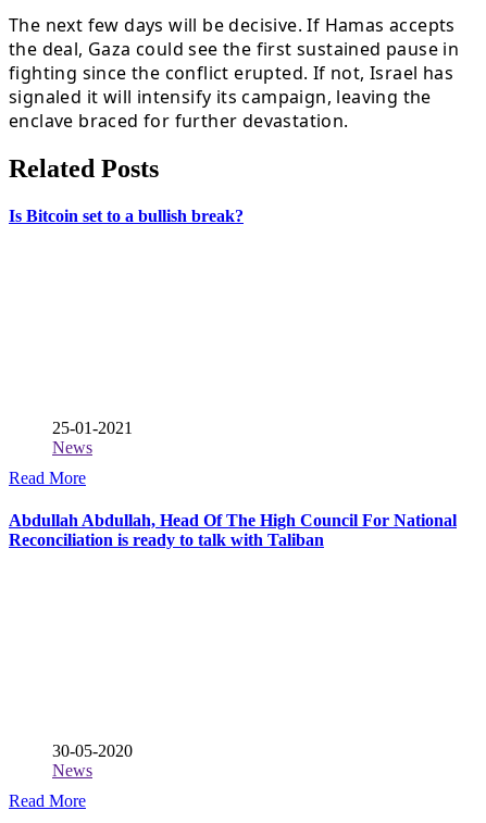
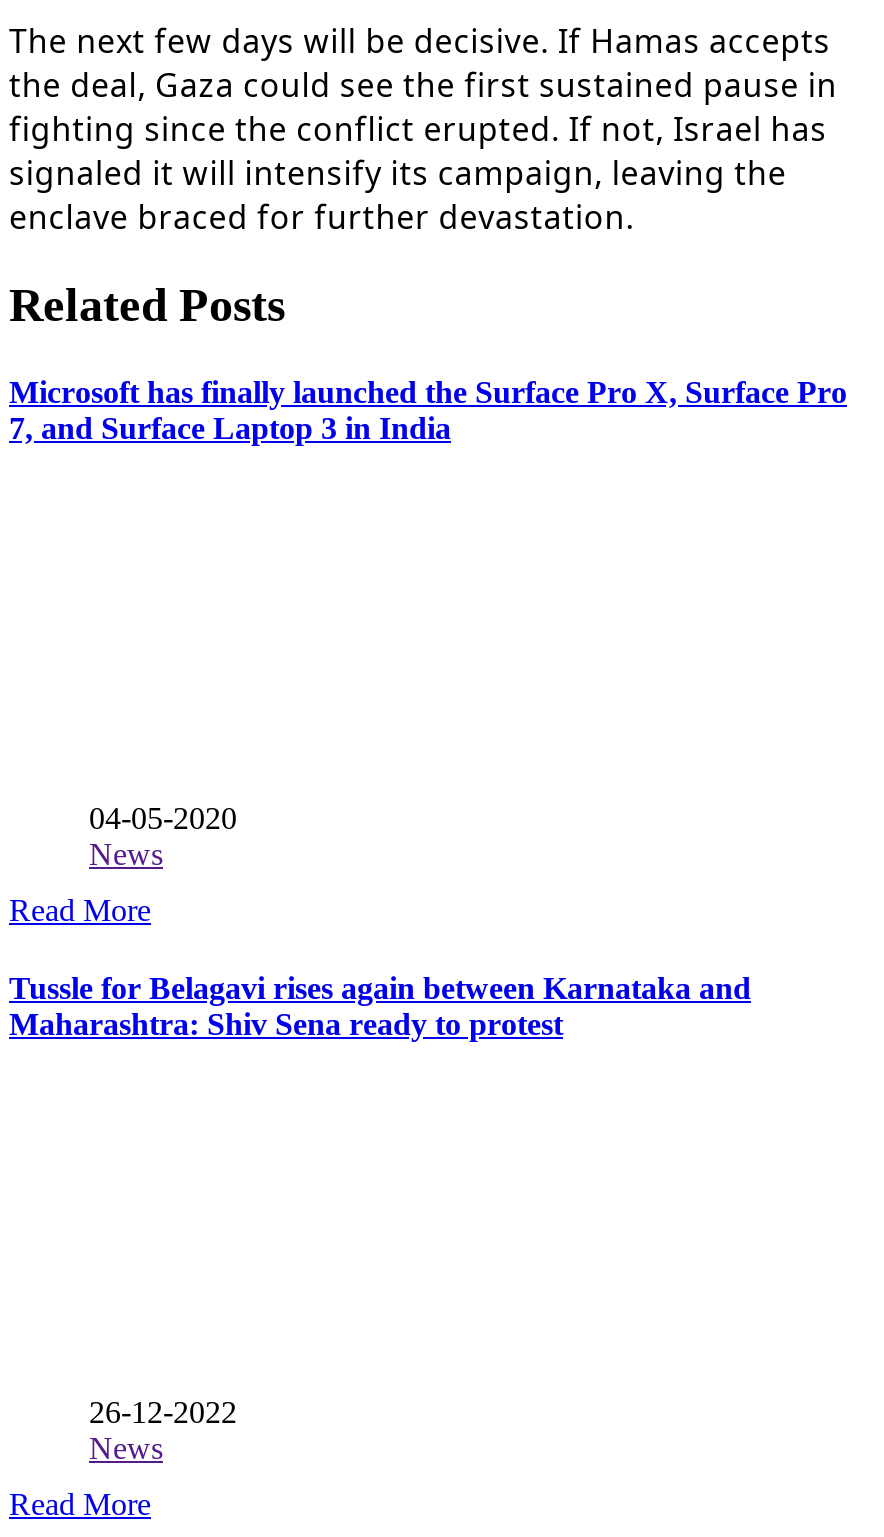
- Is Bitcoin set to a bullish break?
+ Microsoft has finally launched the Surface Pro X, Surface Pro
+ 7, and Surface Laptop 3 in India

- 25-01-2021
+ 04-05-2020

- Abdullah Abdullah, Head Of The High Council For National
- Reconciliation is ready to talk with Taliban
+ Tussle for Belagavi rises again between Karnataka and
+ Maharashtra: Shiv Sena ready to protest

- 30-05-2020
+ 26-12-2022
